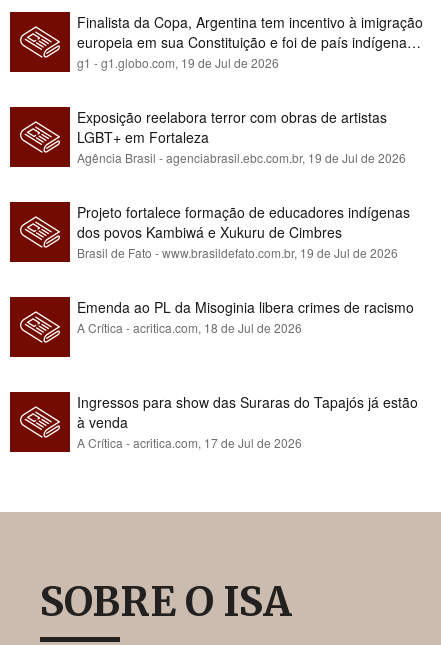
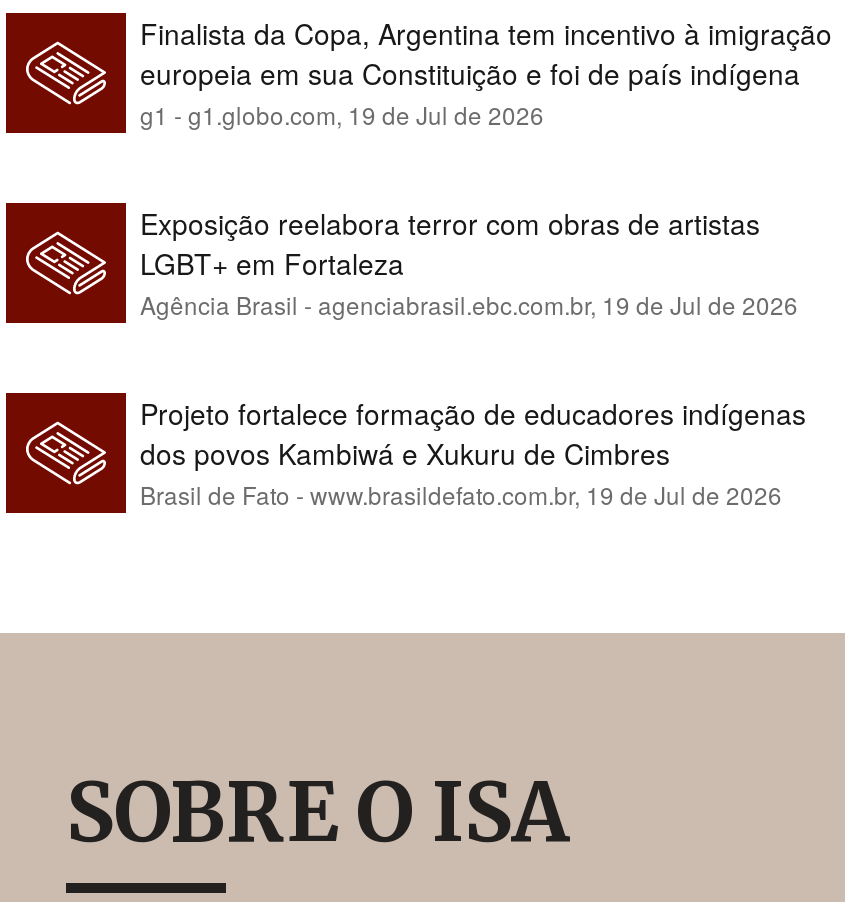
- Emenda ao PL da Misoginia libera crimes de racismo
- A Crítica - acritica.com, 18 de Jul de 2026

- Ingressos para show das Suraras do Tapajós já estão
- à venda
- A Crítica - acritica.com, 17 de Jul de 2026
